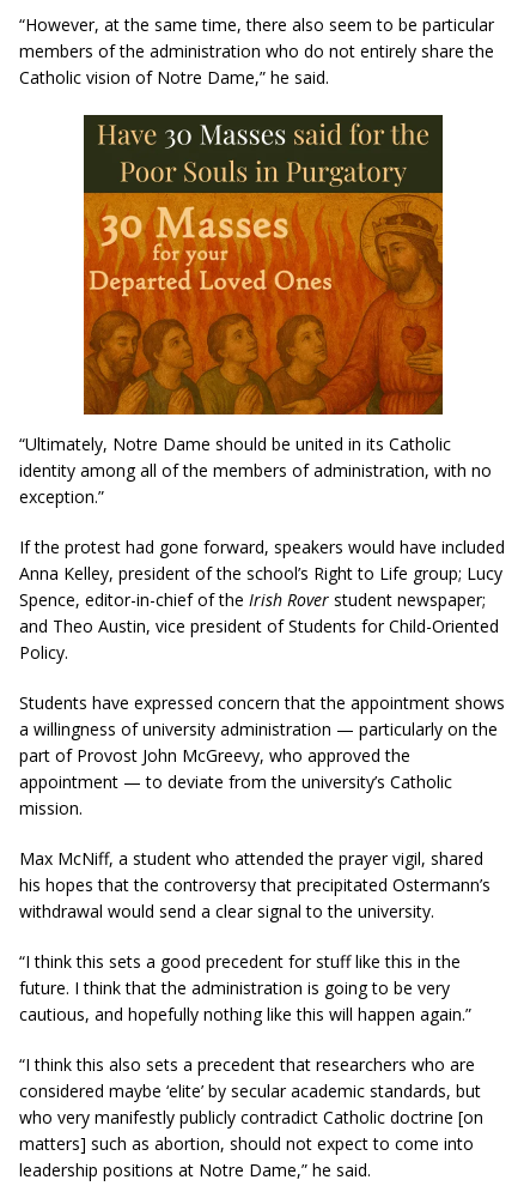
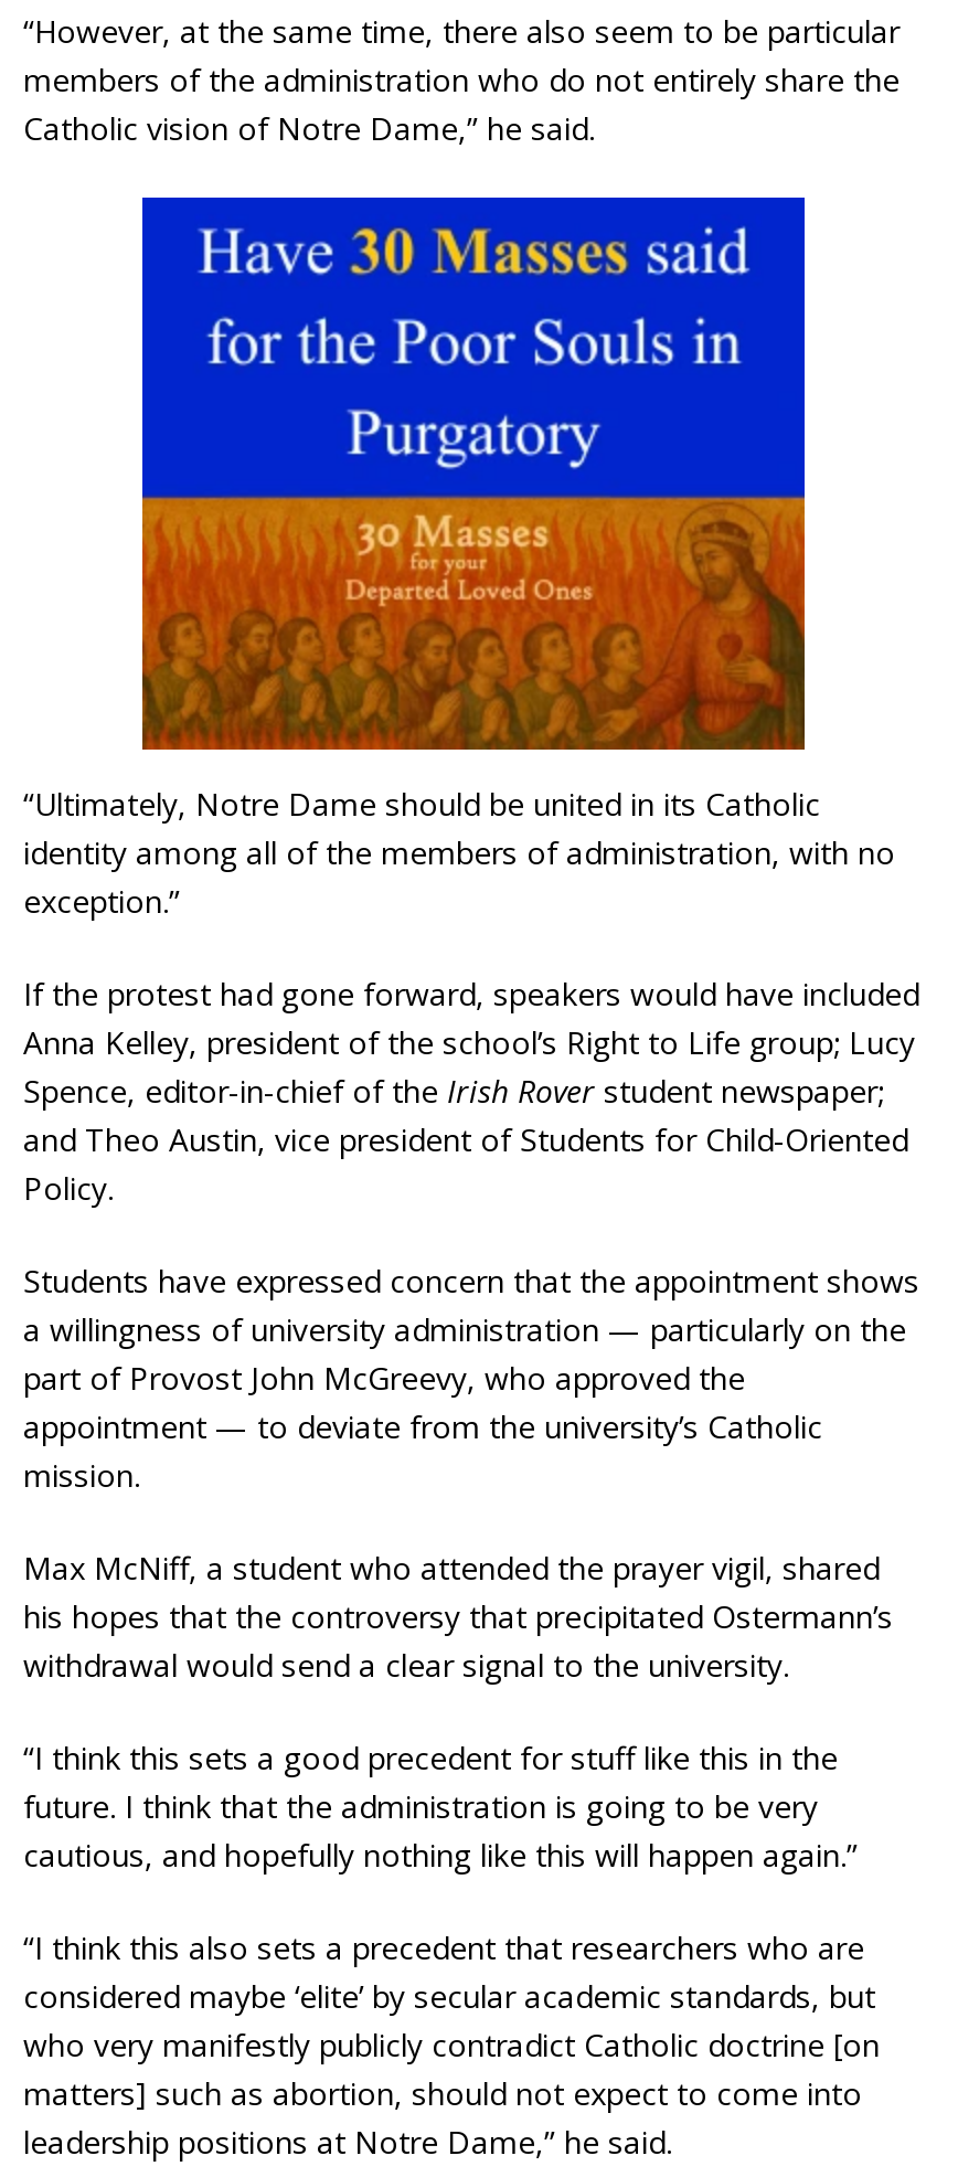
- [image]
+ [image]
